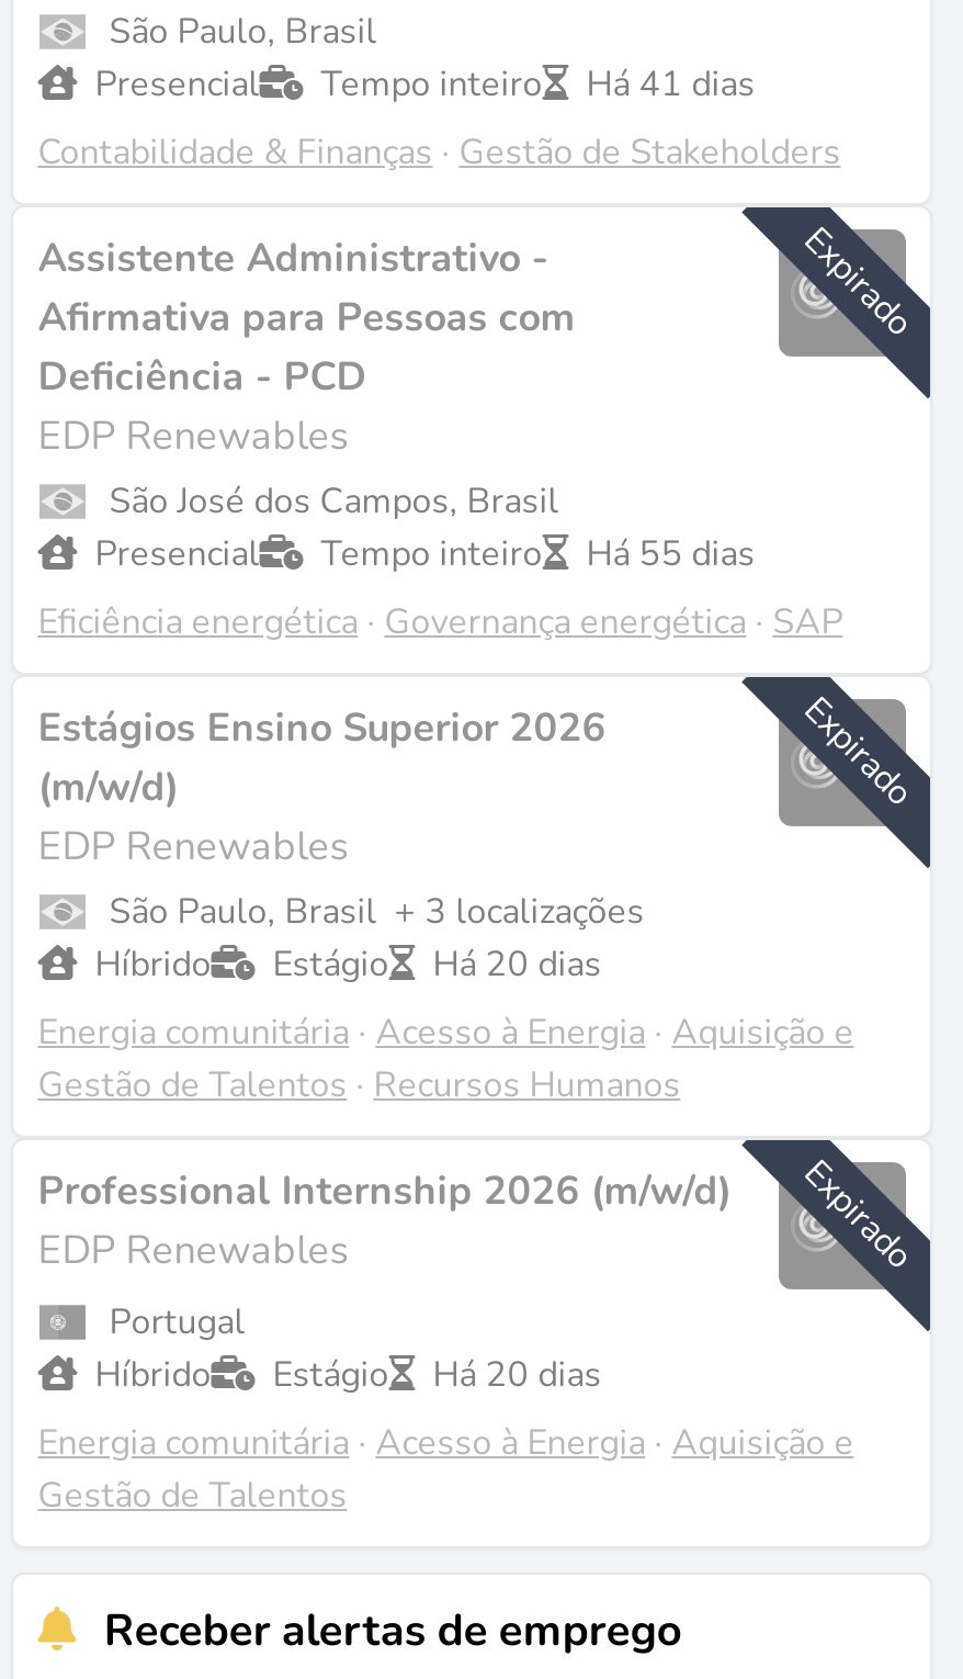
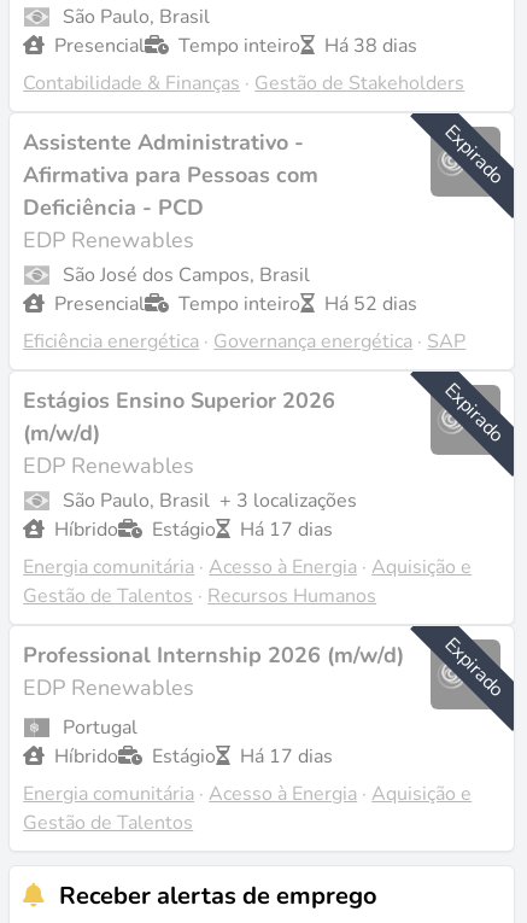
- Presencial Tempo inteiro Há 41 dias
+ Presencial Tempo inteiro Há 38 dias

- Presencial Tempo inteiro Há 55 dias
+ Presencial Tempo inteiro Há 52 dias

- Híbrido Estágio Há 20 dias
+ Híbrido Estágio Há 17 dias

- Híbrido Estágio Há 20 dias
+ Híbrido Estágio Há 17 dias
